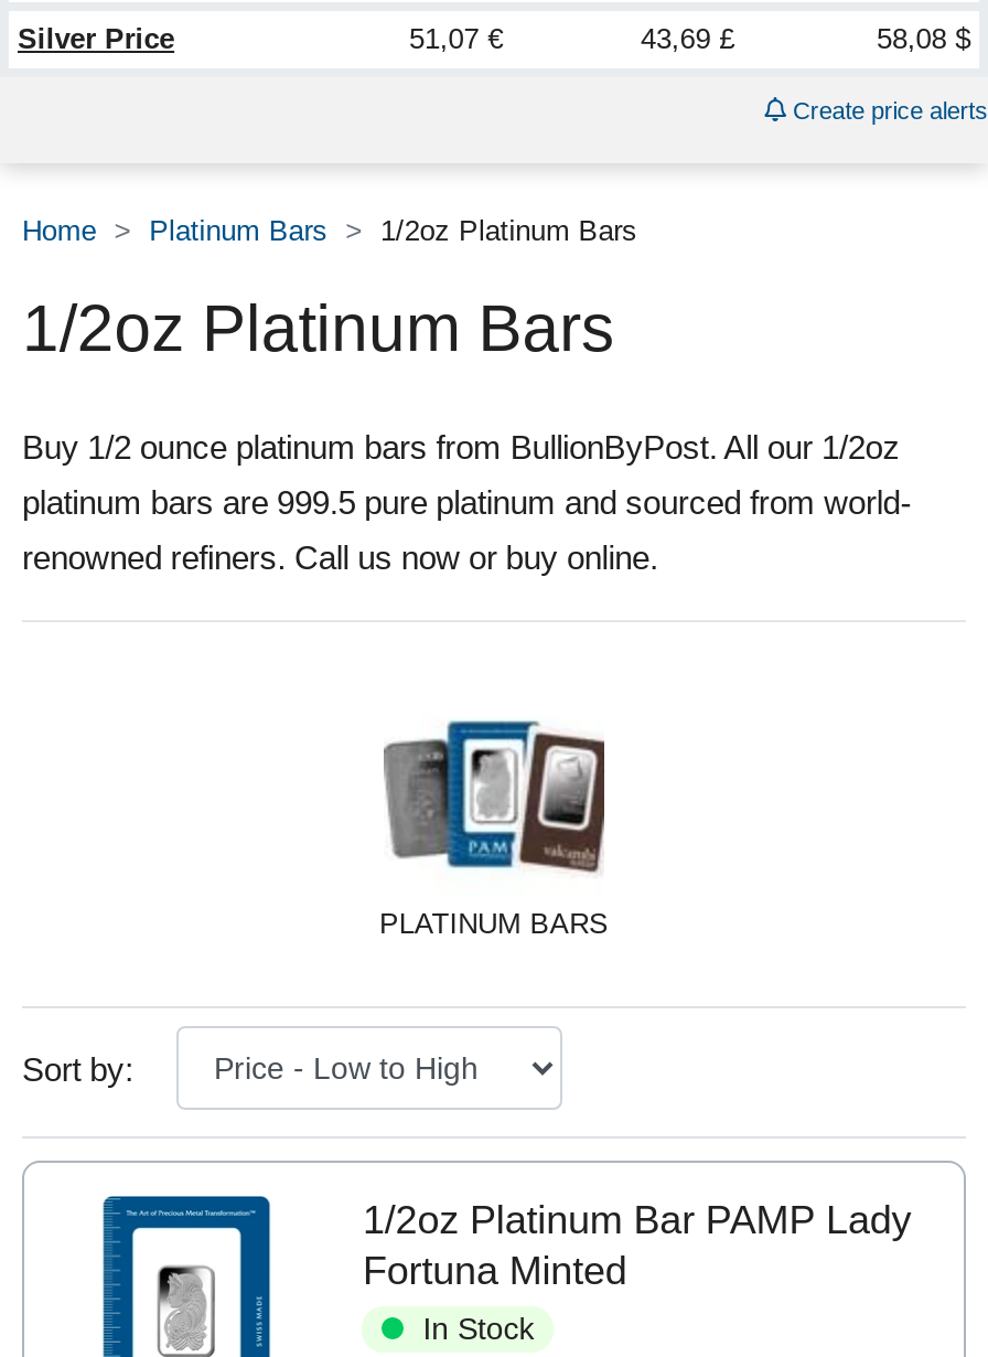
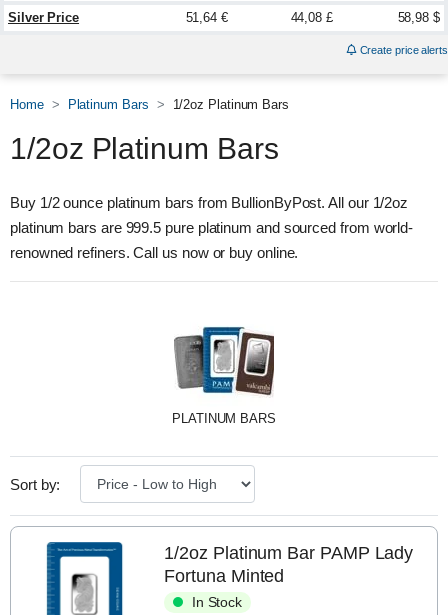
- 51,07 €
+ 51,64 €

- 43,69 £
+ 44,08 £

- 58,08 $
+ 58,98 $
